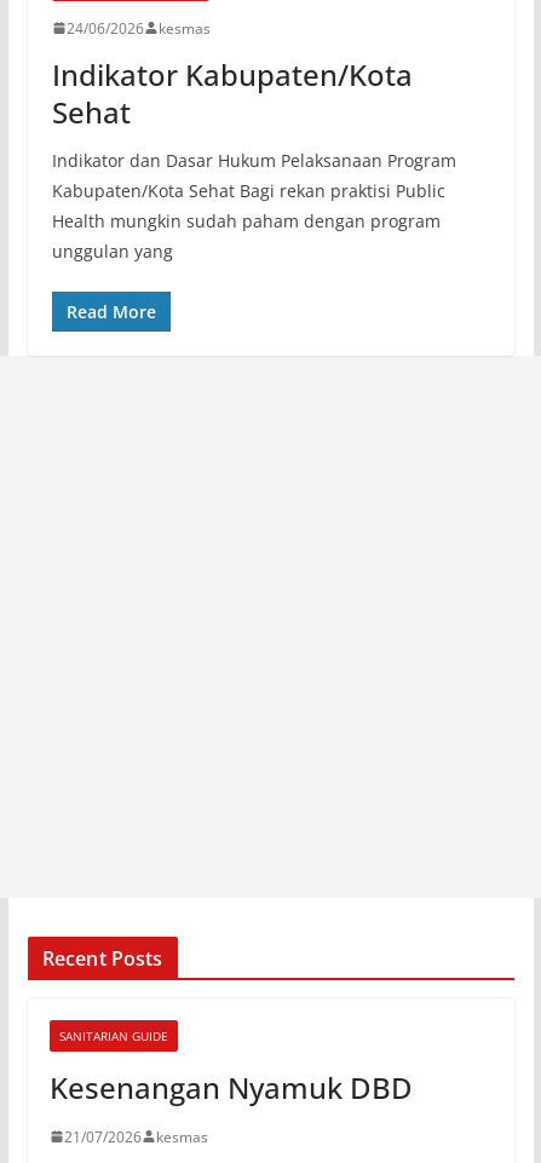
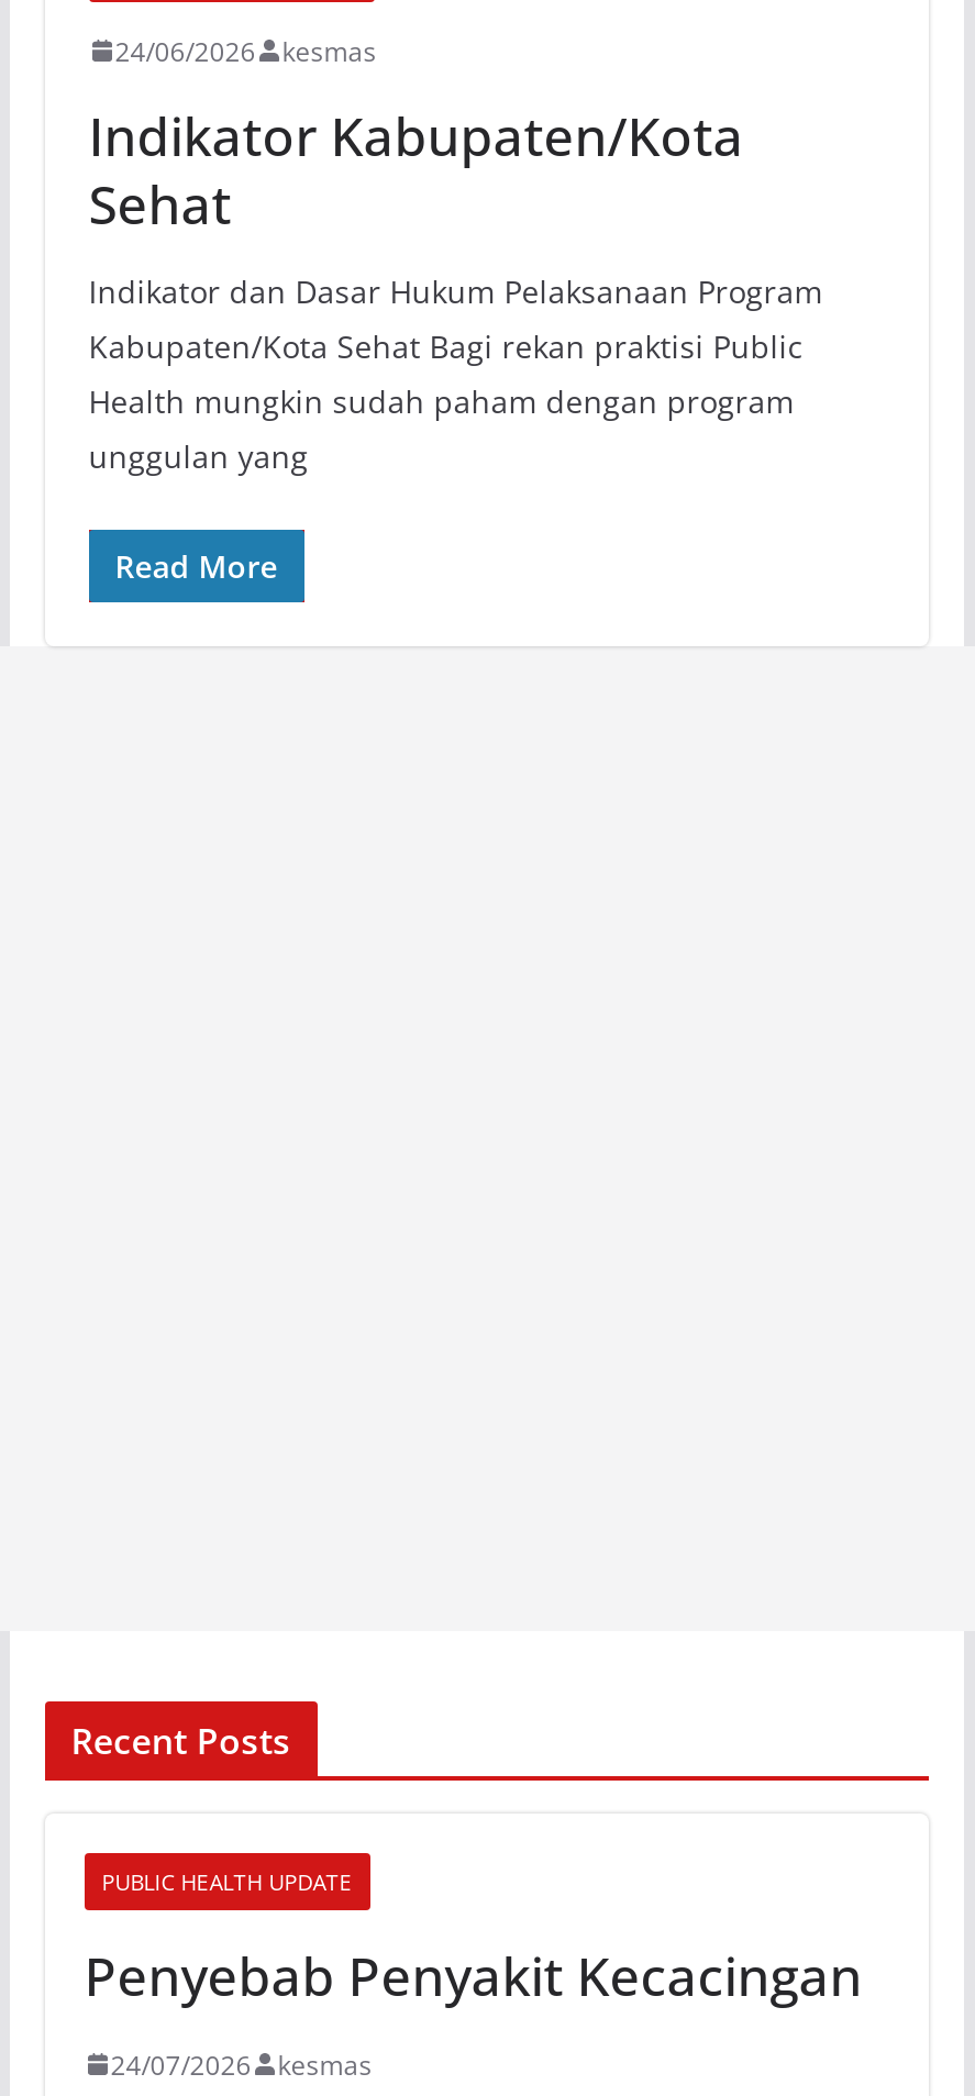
- SANITARIAN GUIDE
+ PUBLIC HEALTH UPDATE

- Kesenangan Nyamuk DBD
+ Penyebab Penyakit Kecacingan

- 21/07/2026 kesmas
+ 24/07/2026 kesmas
